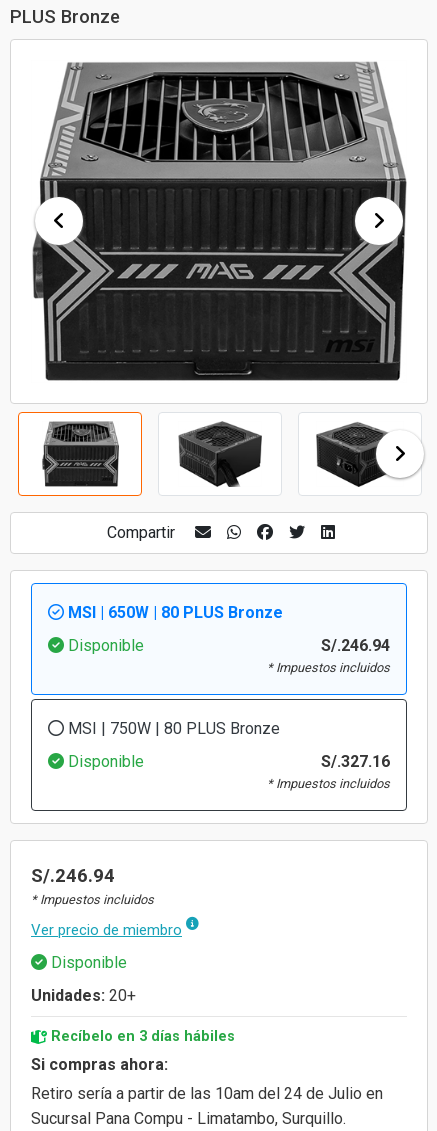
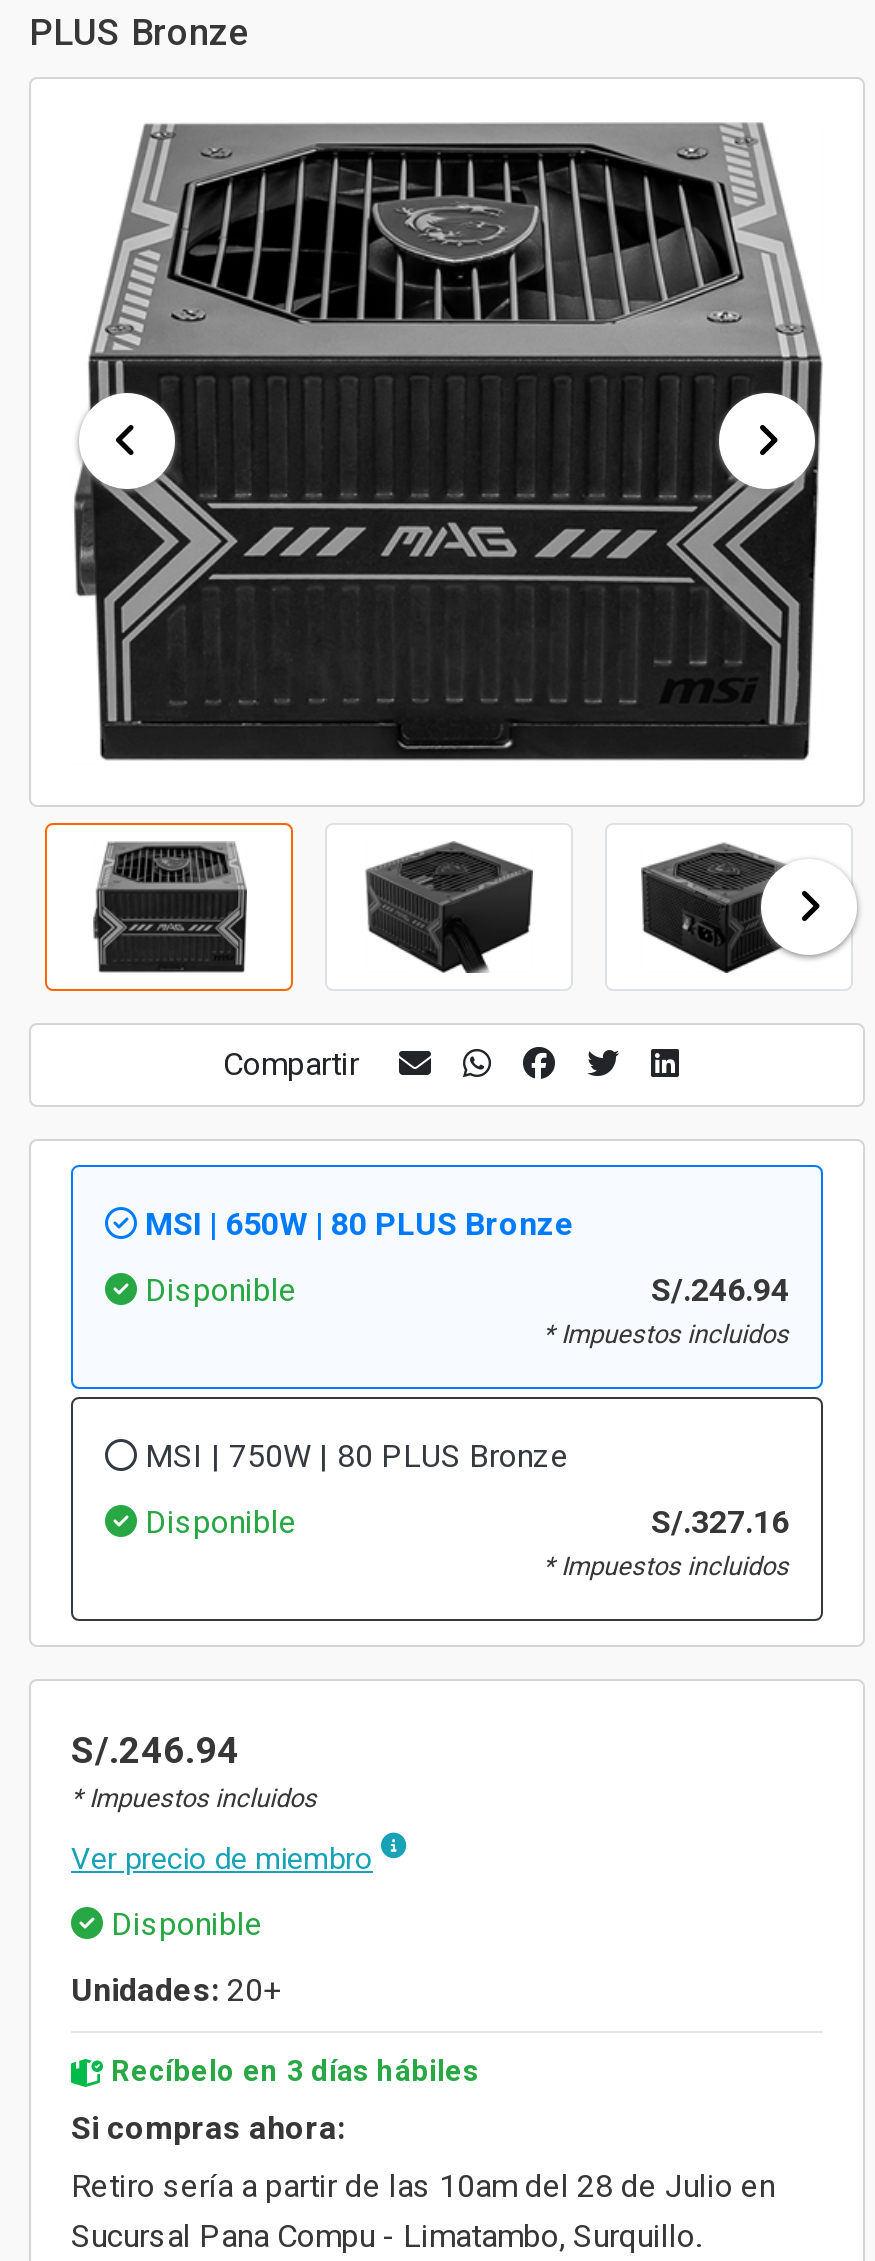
- Retiro sería a partir de las 10am del 24 de Julio en
+ Retiro sería a partir de las 10am del 28 de Julio en
